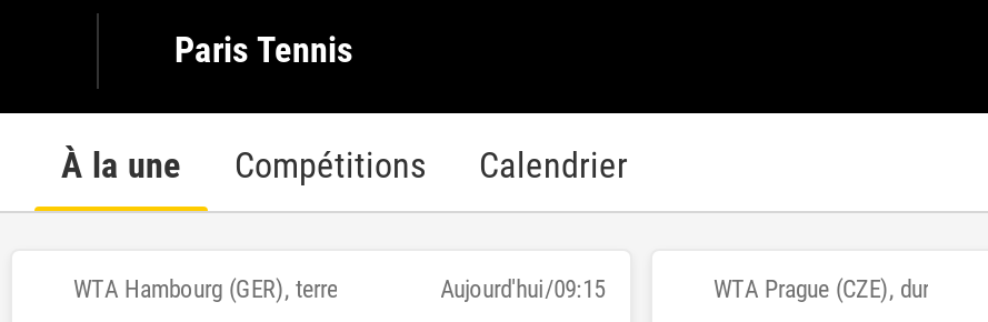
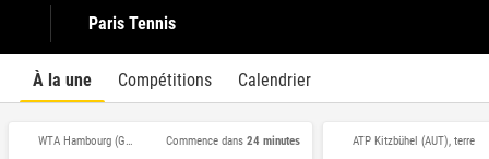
- Aujourd'hui/09:15
+ Commence dans 24 minutes

- WTA Prague (CZE), dur
+ ATP Kitzbühel (AUT), terre
